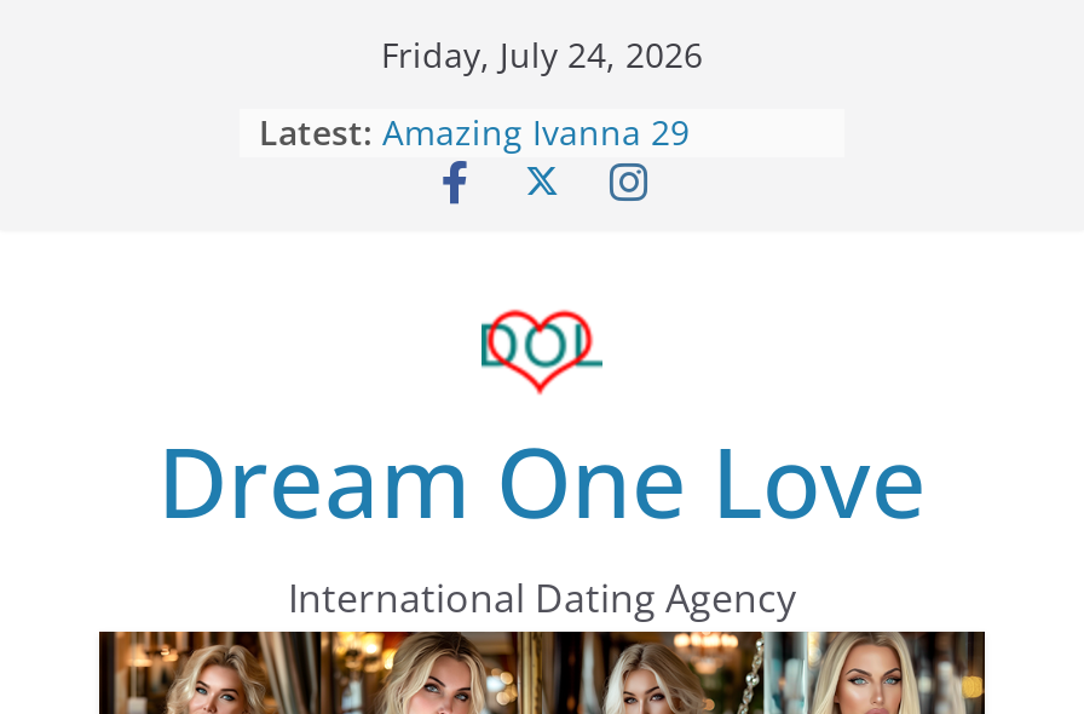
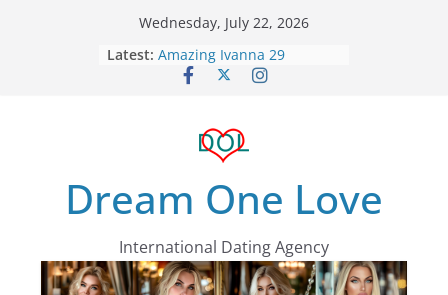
- Friday, July 24, 2026
+ Wednesday, July 22, 2026
